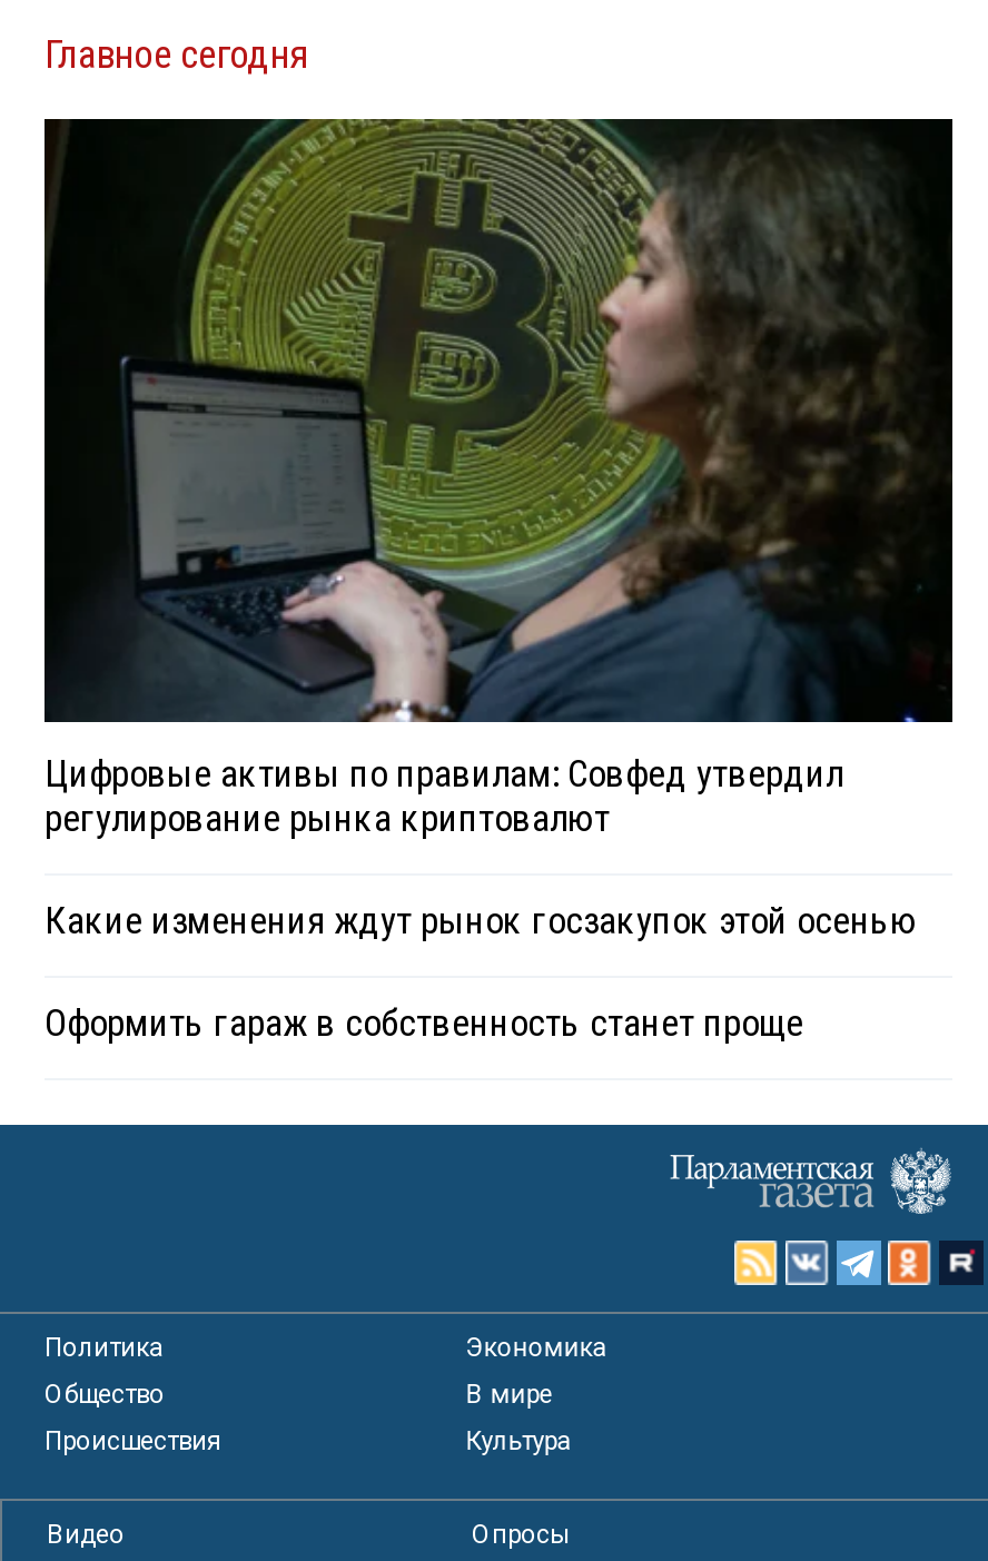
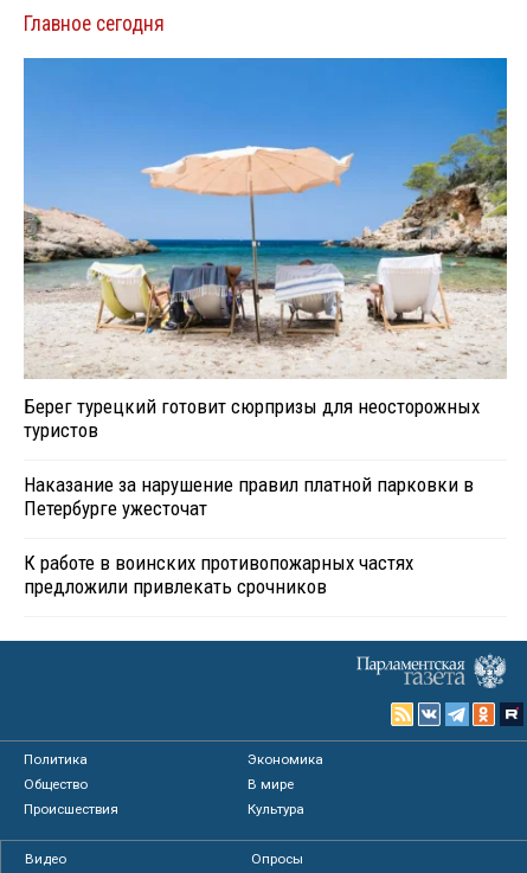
- [image]
- Цифровые активы по правилам: Совфед утвердил
- регулирование рынка криптовалют
+ [image]
+ Берег турецкий готовит сюрпризы для неосторожных
+ туристов

- Какие изменения ждут рынок госзакупок этой осенью
+ Наказание за нарушение правил платной парковки в
+ Петербурге ужесточат

- Оформить гараж в собственность станет проще
+ К работе в воинских противопожарных частях
+ предложили привлекать срочников
